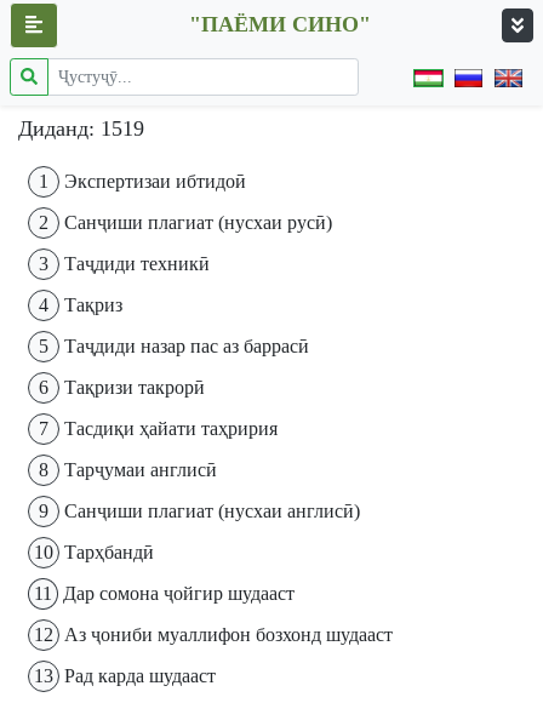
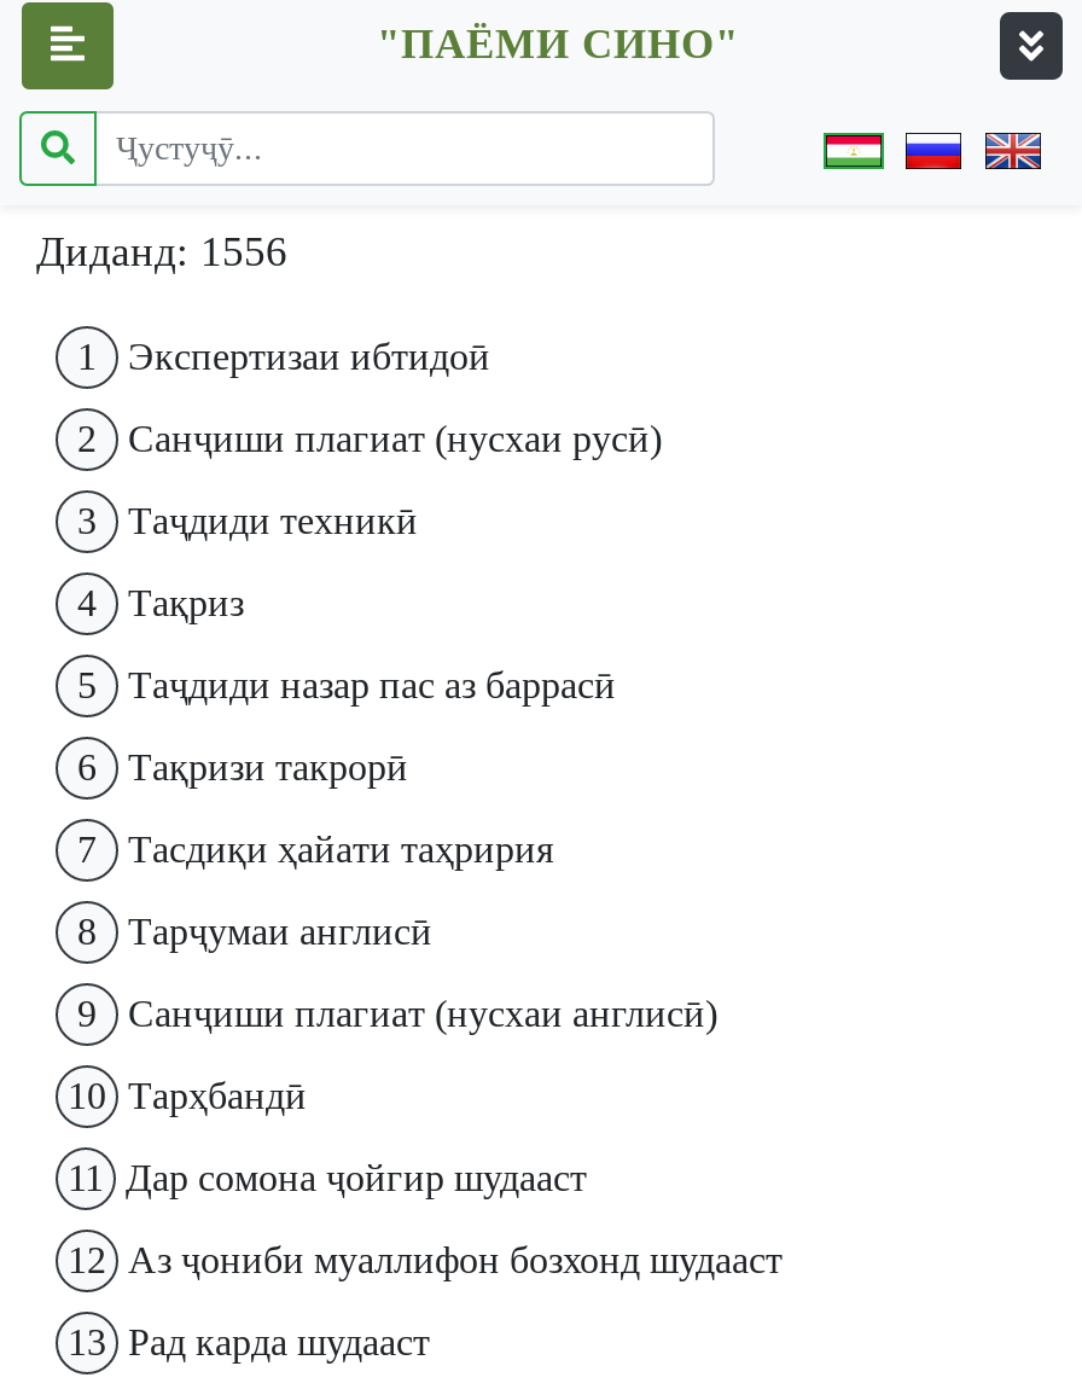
- Диданд: 1519
+ Диданд: 1556
